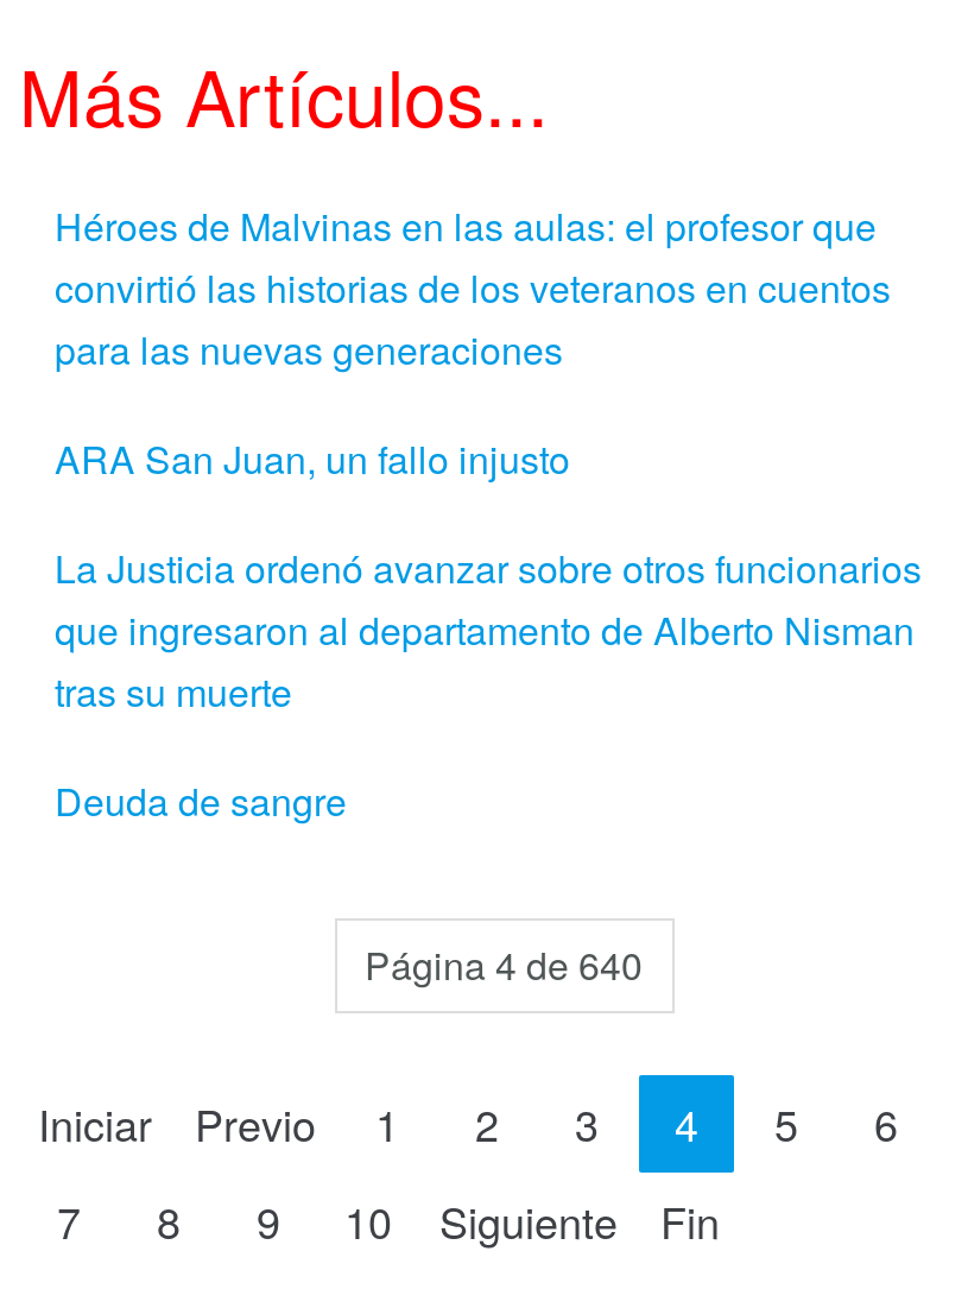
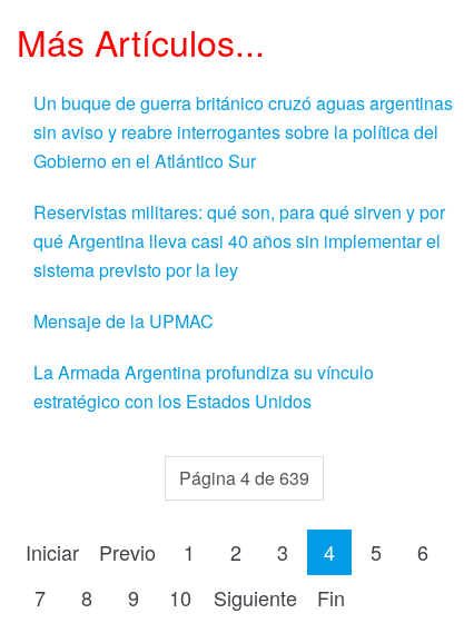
- Héroes de Malvinas en las aulas: el profesor que
- convirtió las historias de los veteranos en cuentos
- para las nuevas generaciones
+ Un buque de guerra británico cruzó aguas argentinas
+ sin aviso y reabre interrogantes sobre la política del
+ Gobierno en el Atlántico Sur

- ARA San Juan, un fallo injusto
+ Reservistas militares: qué son, para qué sirven y por
+ qué Argentina lleva casi 40 años sin implementar el
+ sistema previsto por la ley

- La Justicia ordenó avanzar sobre otros funcionarios
- que ingresaron al departamento de Alberto Nisman
- tras su muerte
+ Mensaje de la UPMAC

- Deuda de sangre
+ La Armada Argentina profundiza su vínculo
+ estratégico con los Estados Unidos

- Página 4 de 640
+ Página 4 de 639
